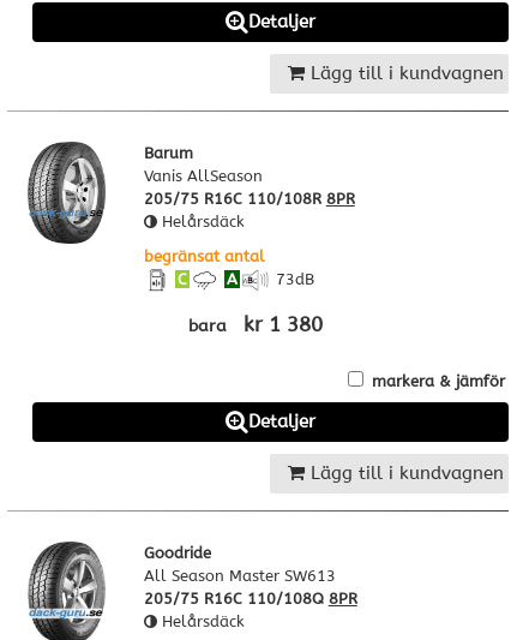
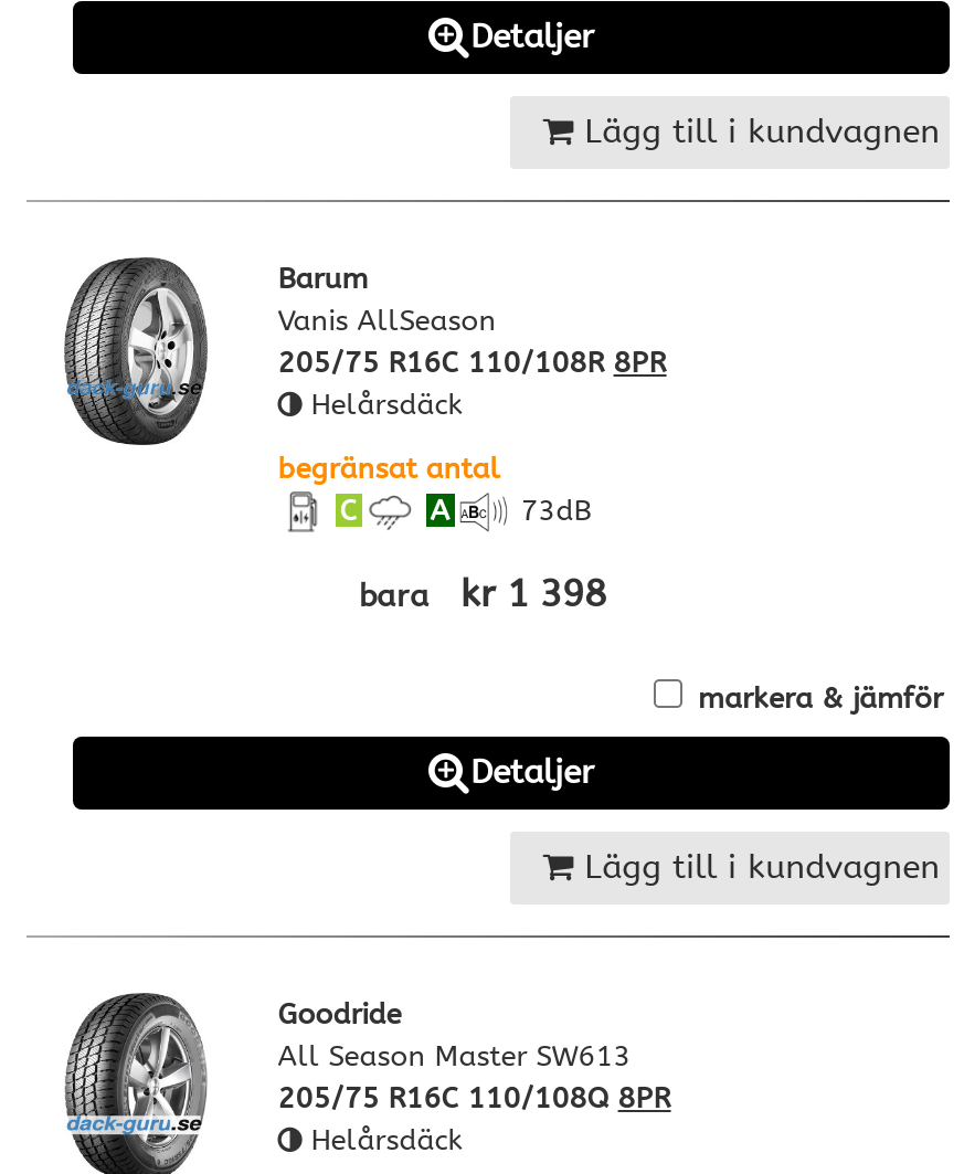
- bara kr 1 380
+ bara kr 1 398
